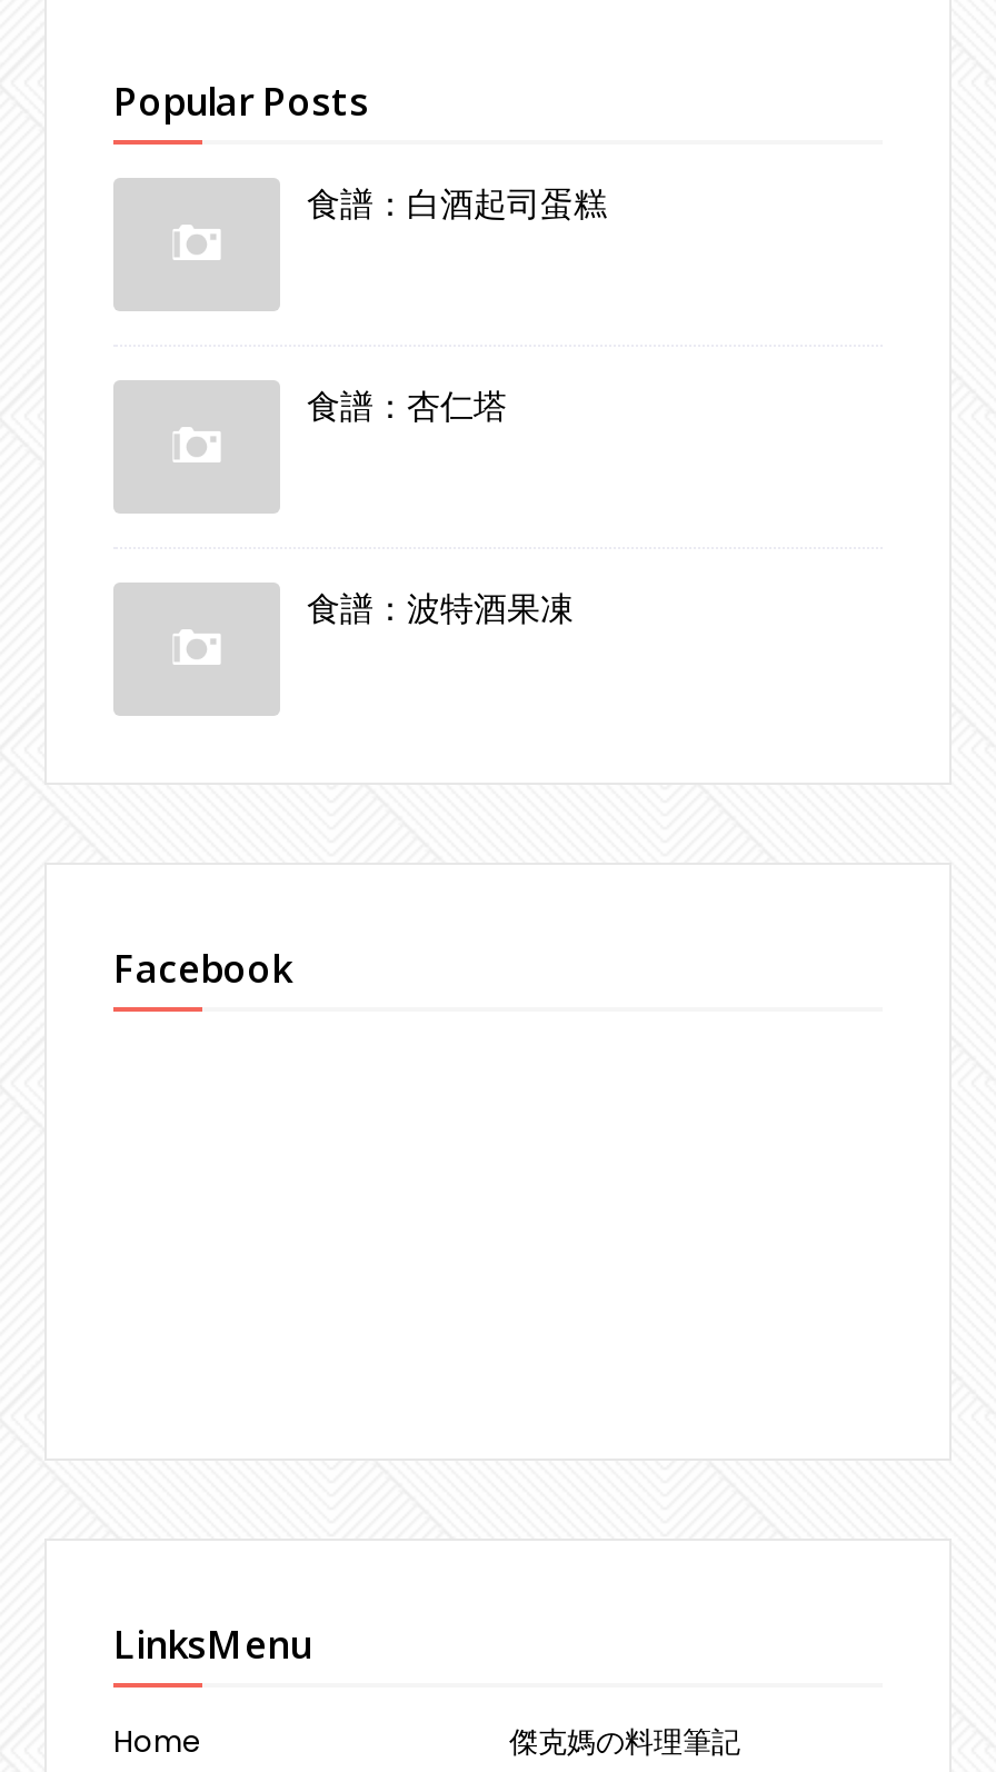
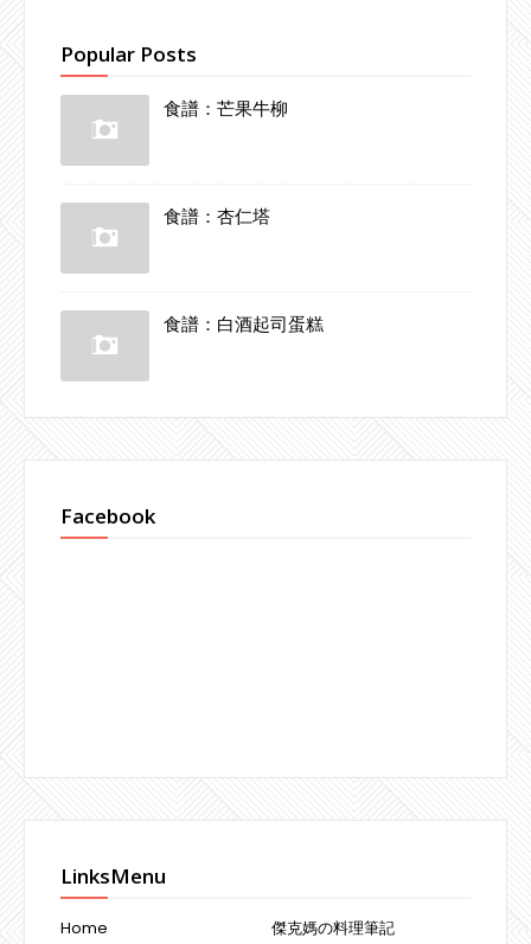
+ 食譜：芒果牛柳

moved down: 食譜：白酒起司蛋糕

- 食譜：波特酒果凍
